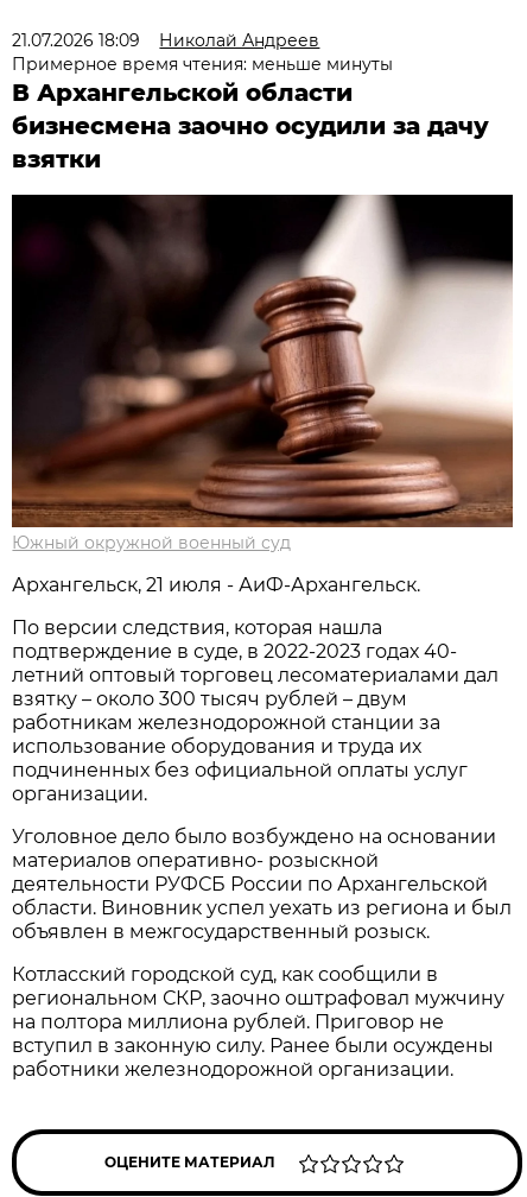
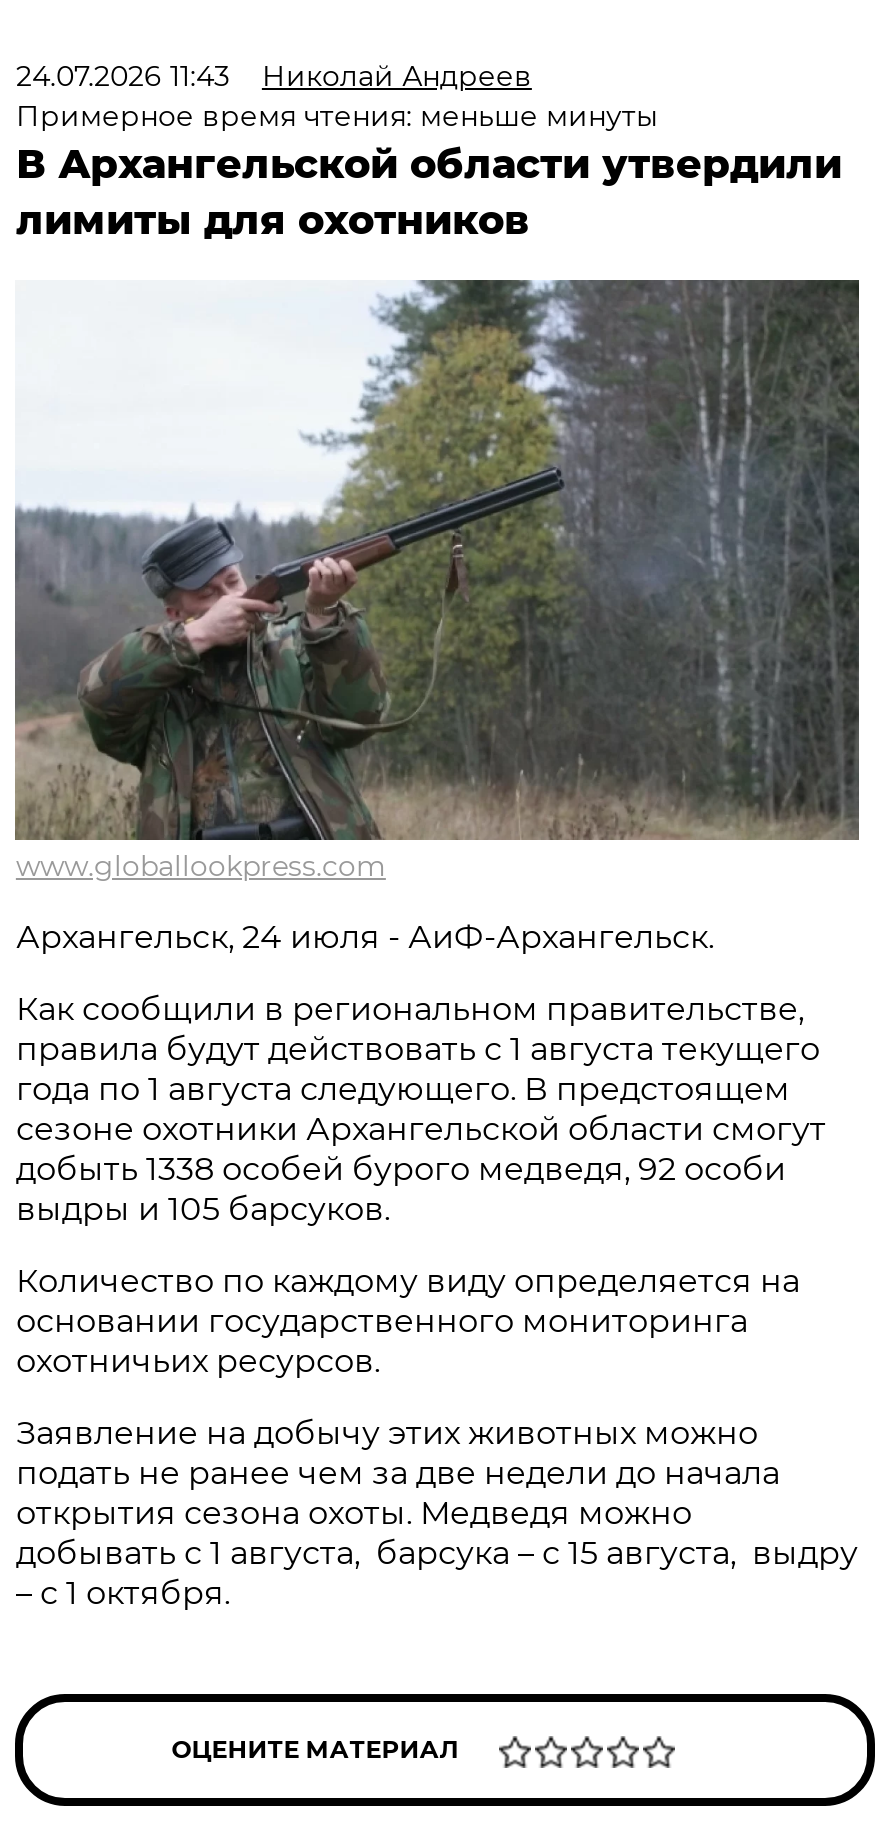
- 21.07.2026 18:09 Николай Андреев
+ 24.07.2026 11:43 Николай Андреев

- В Архангельской области
- бизнесмена заочно осудили за дачу
- взятки
+ В Архангельской области утвердили
+ лимиты для охотников

- [image]
- Южный окружной военный суд
+ [image]
+ www.globallookpress.com

- Архангельск, 21 июля - АиФ-Архангельск.
+ Архангельск, 24 июля - АиФ-Архангельск.

- По версии следствия, которая нашла
- подтверждение в суде, в 2022-2023 годах 40-
- летний оптовый торговец лесоматериалами дал
- взятку – около 300 тысяч рублей – двум
- работникам железнодорожной станции за
- использование оборудования и труда их
- подчиненных без официальной оплаты услуг
- организации.
+ Как сообщили в региональном правительстве,
+ правила будут действовать с 1 августа текущего
+ года по 1 августа следующего. В предстоящем
+ сезоне охотники Архангельской области смогут
+ добыть 1338 особей бурого медведя, 92 особи
+ выдры и 105 барсуков.

- Уголовное дело было возбуждено на основании
- материалов оперативно- розыскной
- деятельности РУФСБ России по Архангельской
- области. Виновник успел уехать из региона и был
- объявлен в межгосударственный розыск.
+ Количество по каждому виду определяется на
+ основании государственного мониторинга
+ охотничьих ресурсов.

- Котласский городской суд, как сообщили в
- региональном СКР, заочно оштрафовал мужчину
- на полтора миллиона рублей. Приговор не
- вступил в законную силу. Ранее были осуждены
- работники железнодорожной организации.
+ Заявление на добычу этих животных можно
+ подать не ранее чем за две недели до начала
+ открытия сезона охоты. Медведя можно
+ добывать с 1 августа, барсука – с 15 августа, выдру
+ – с 1 октября.
